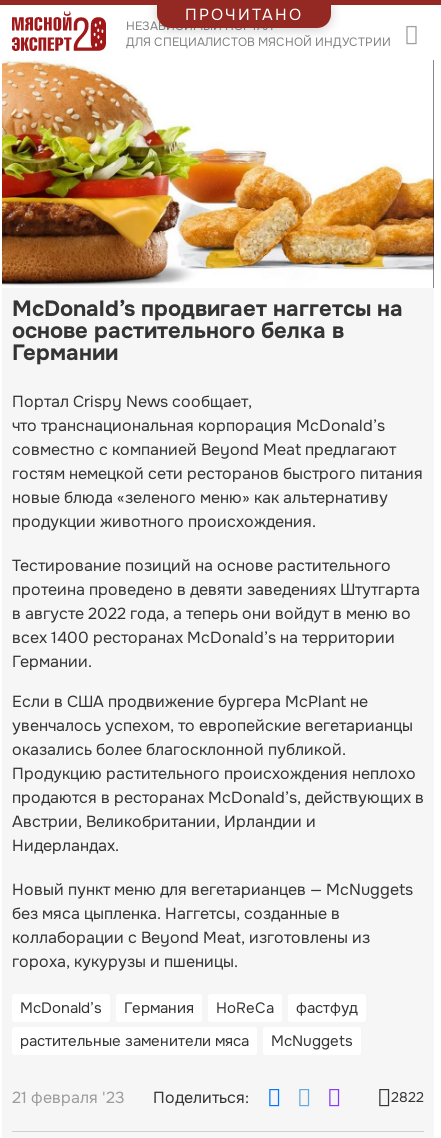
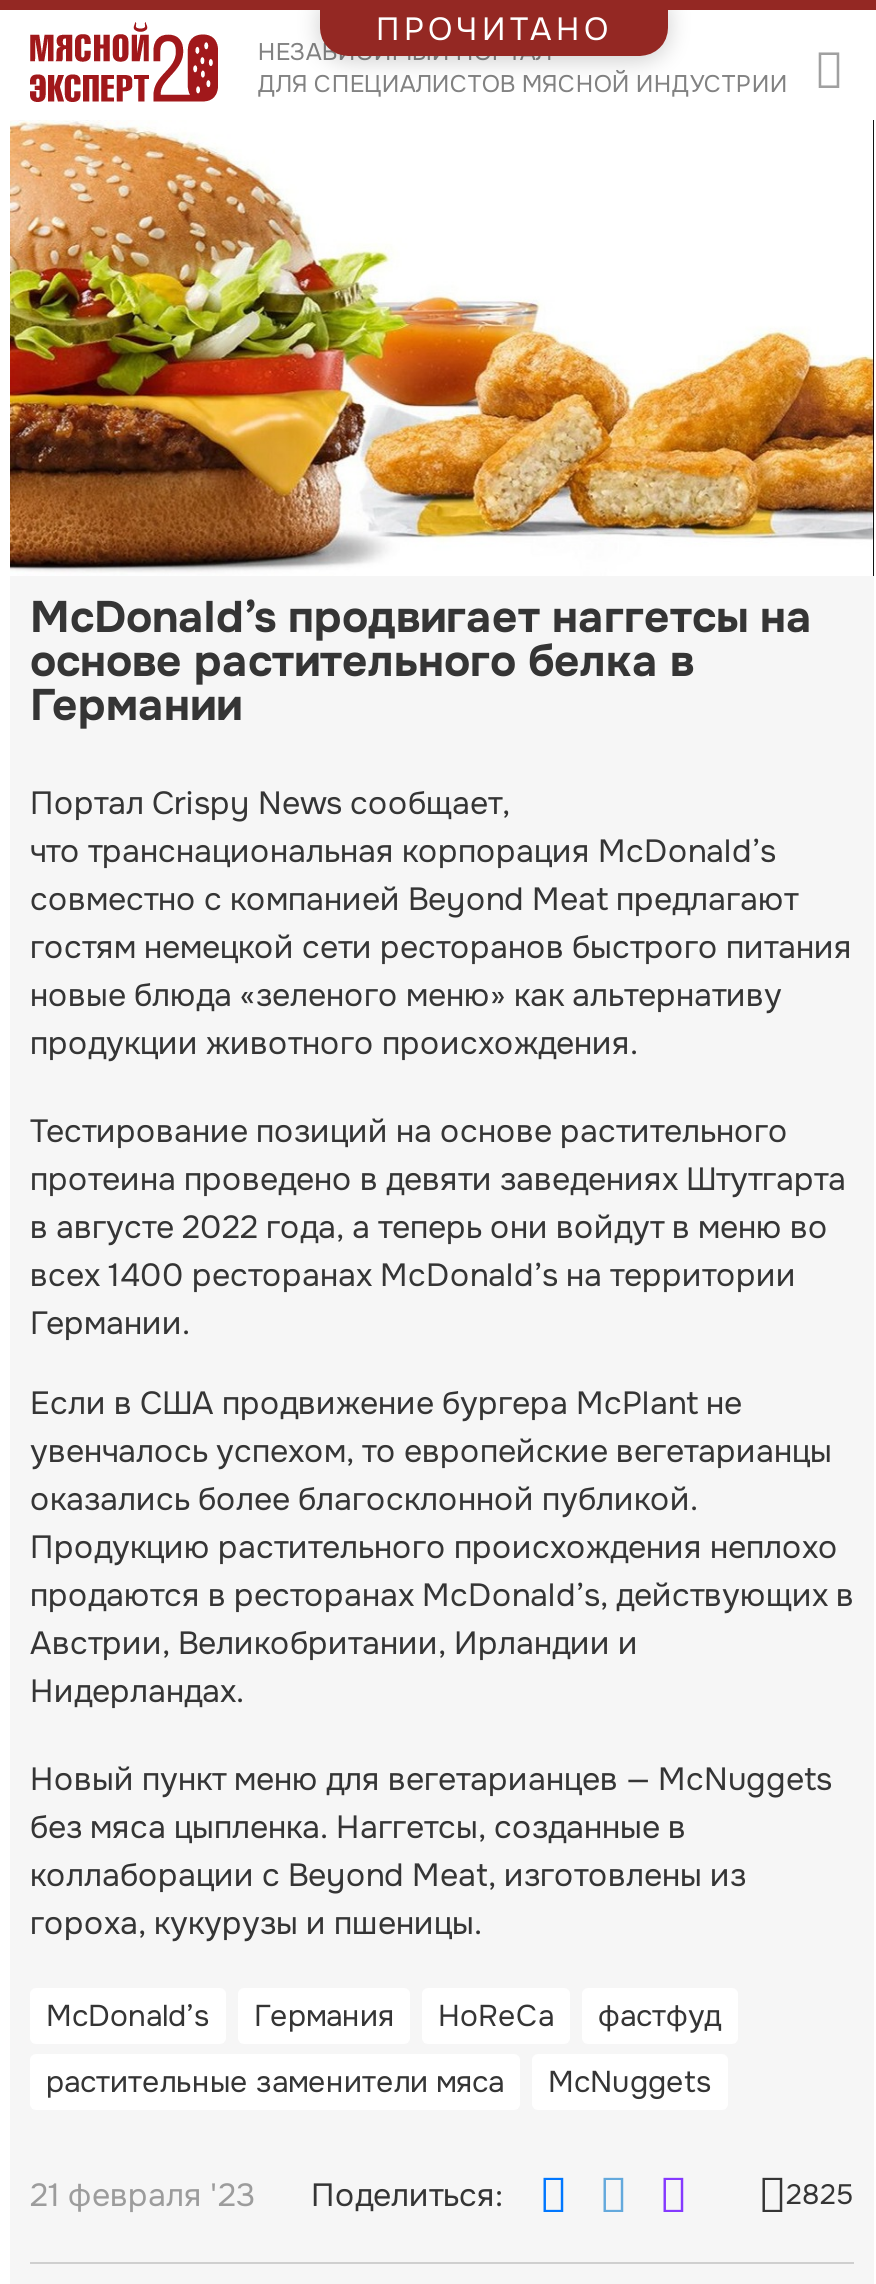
- 2822
+ 2825
